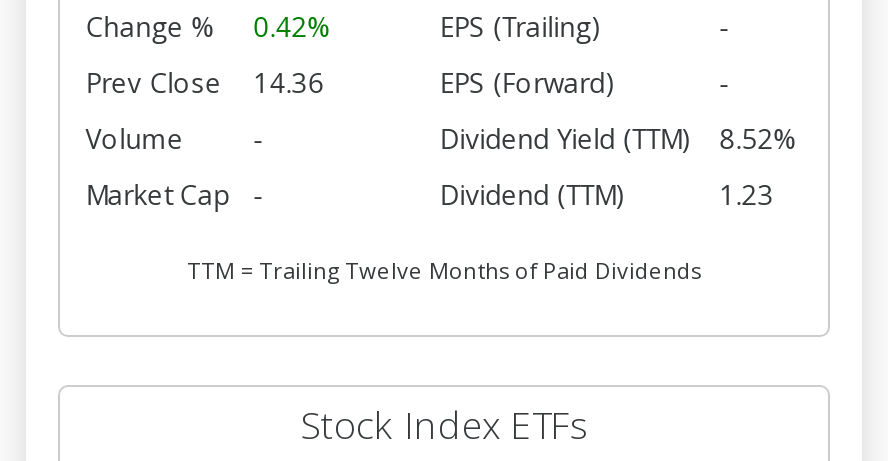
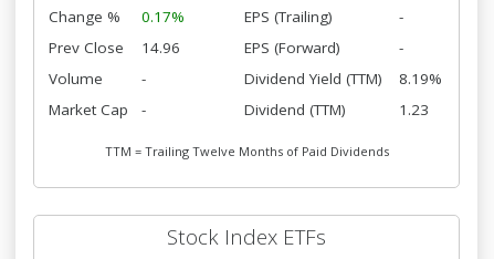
- Change % 0.42%
+ Change % 0.17%

- Prev Close 14.36
+ Prev Close 14.96

- Dividend Yield (TTM) 8.52%
+ Dividend Yield (TTM) 8.19%
